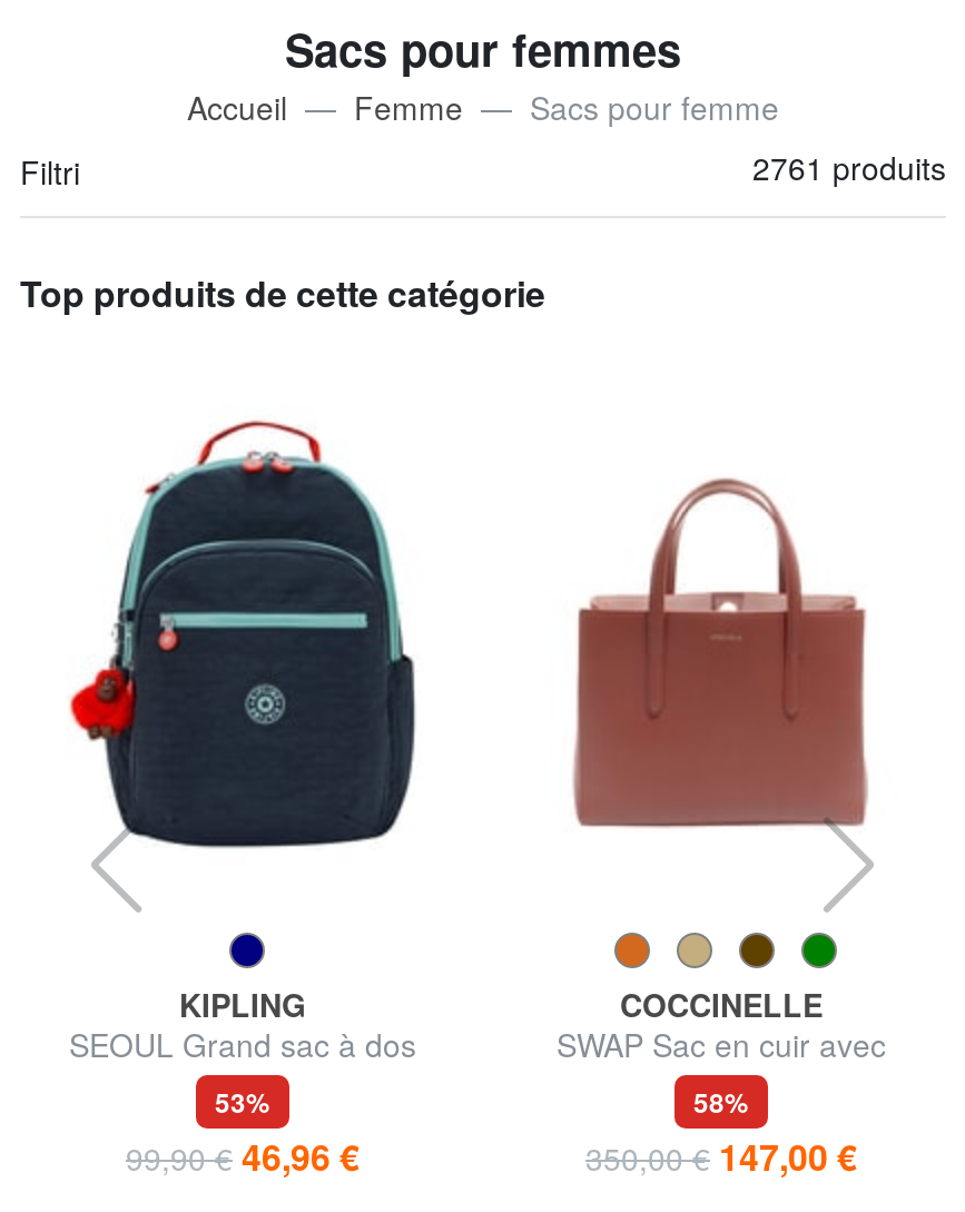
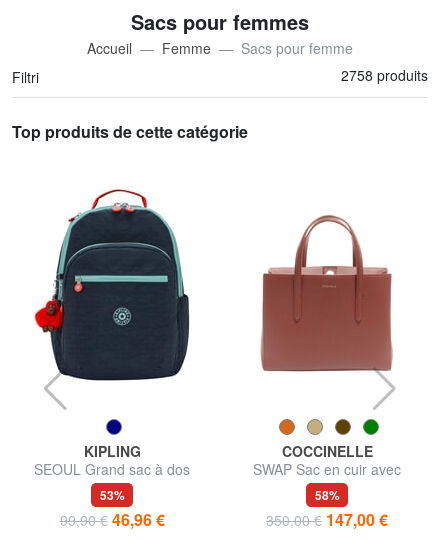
- 2761 produits
+ 2758 produits
